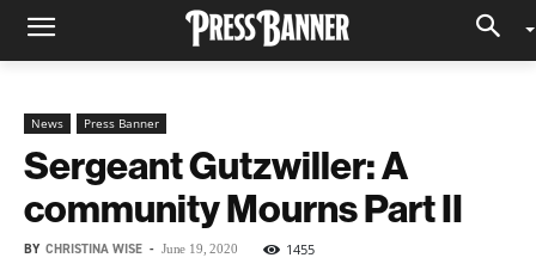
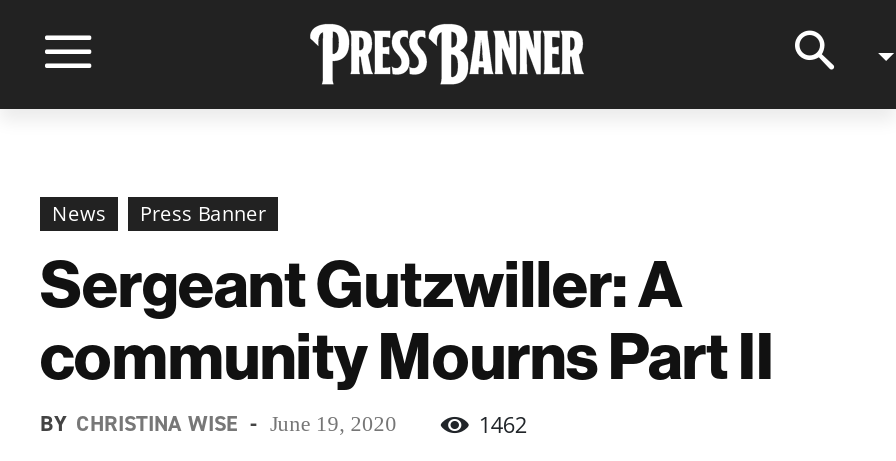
- 1455
+ 1462
